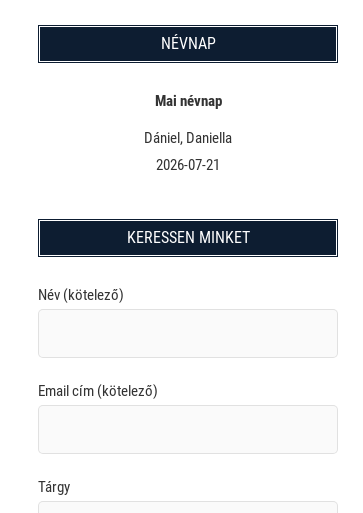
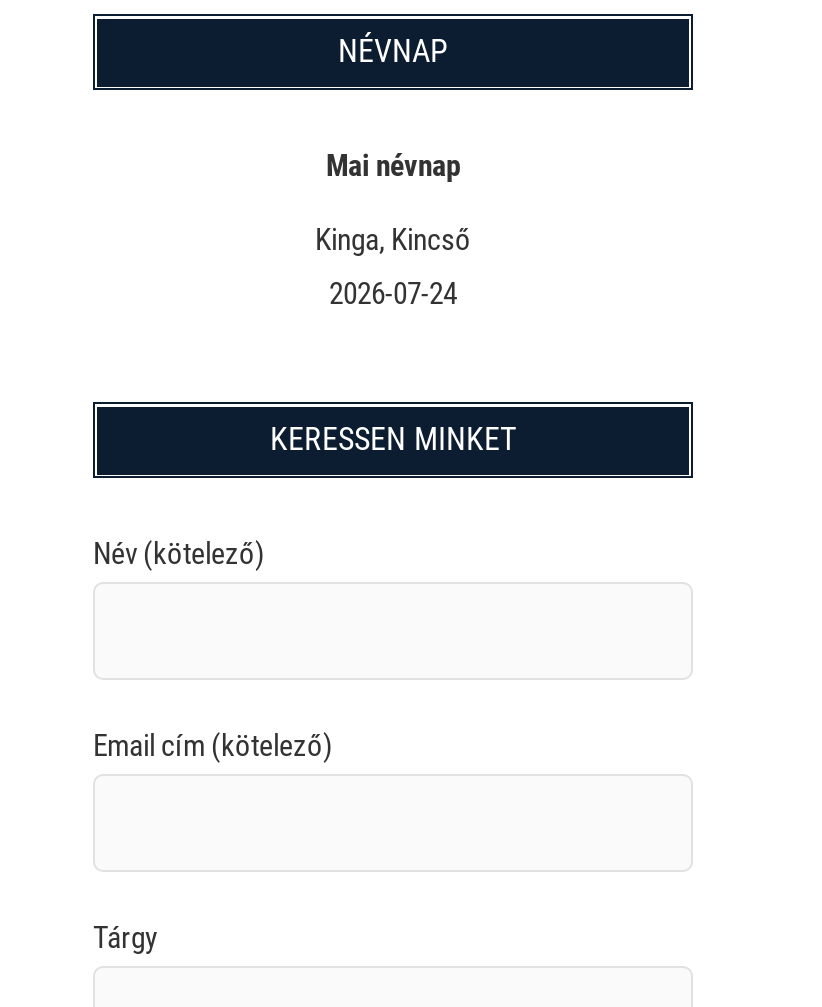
- Dániel, Daniella
+ Kinga, Kincső

- 2026-07-21
+ 2026-07-24
